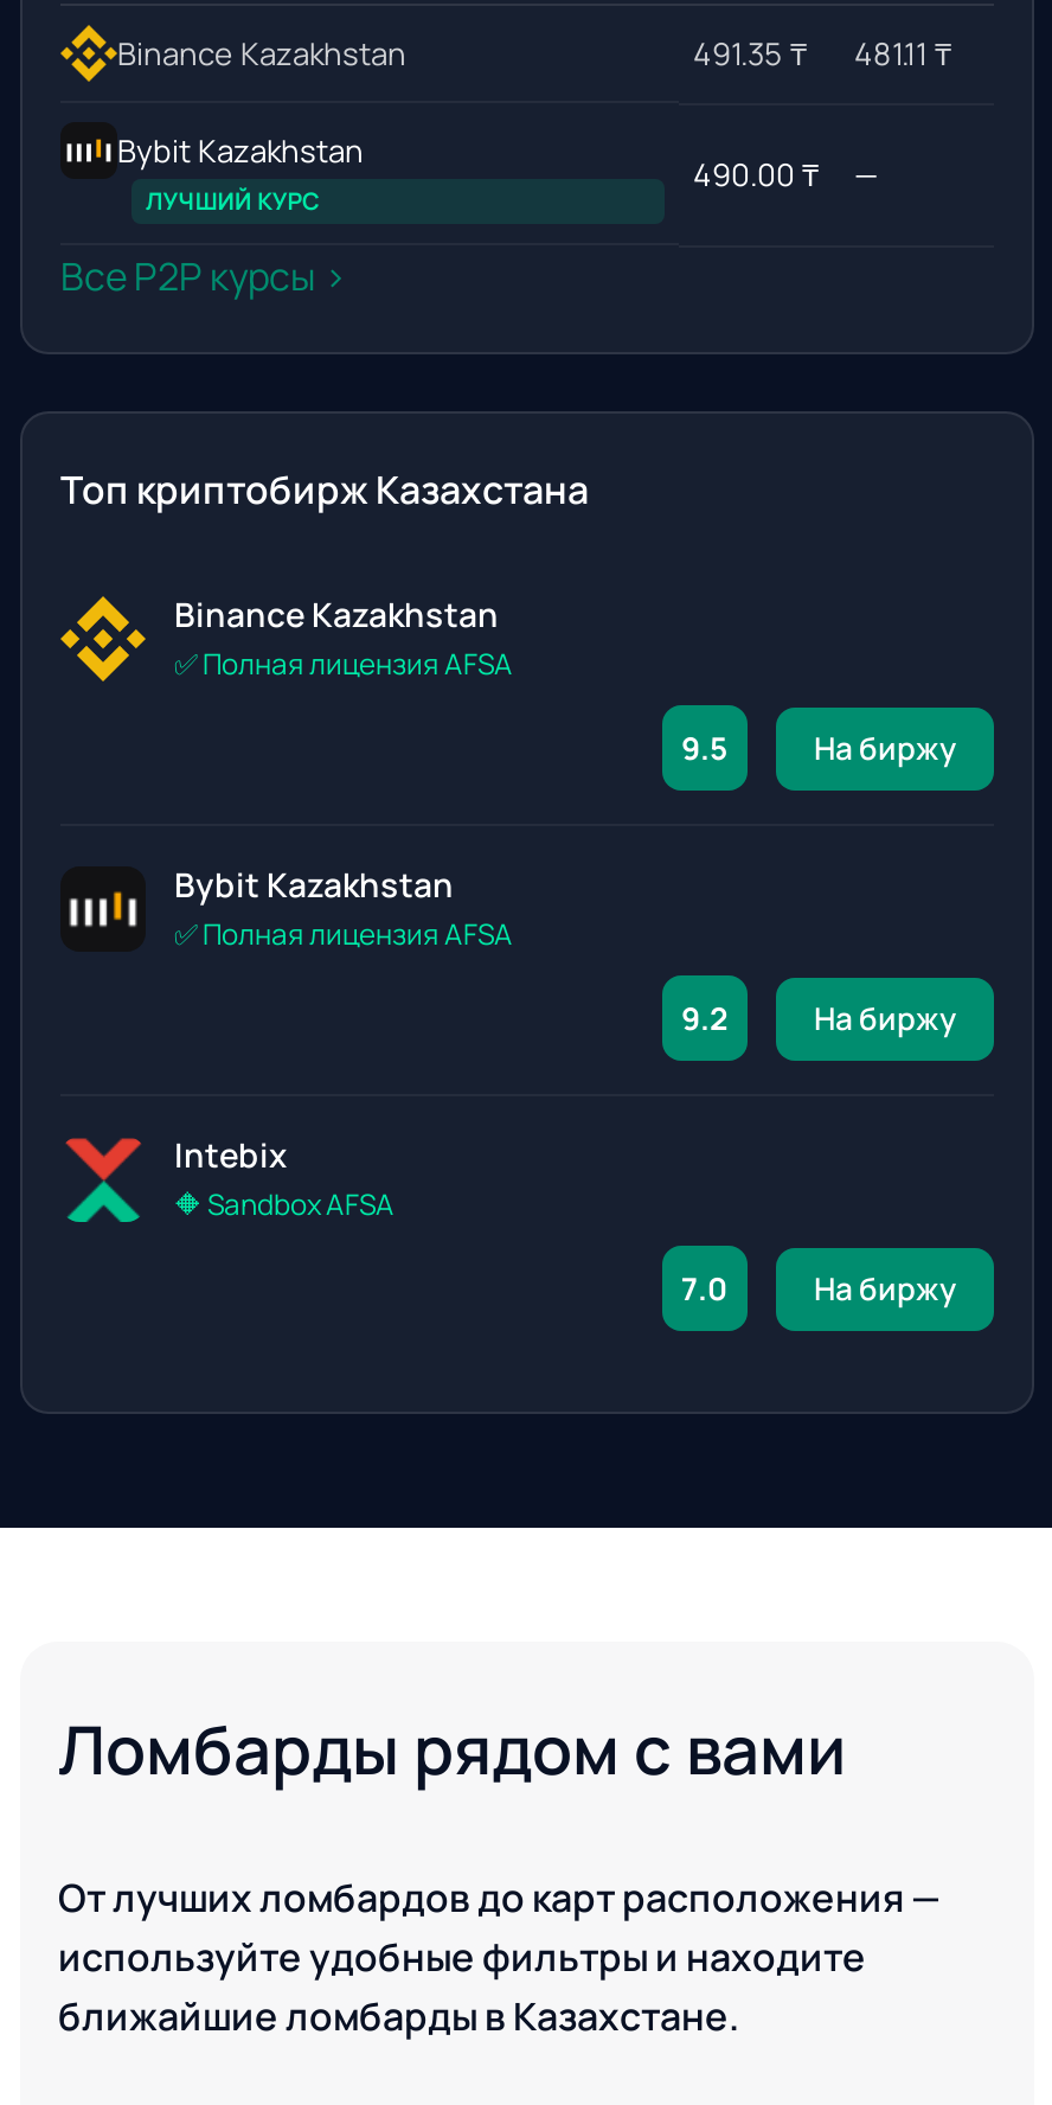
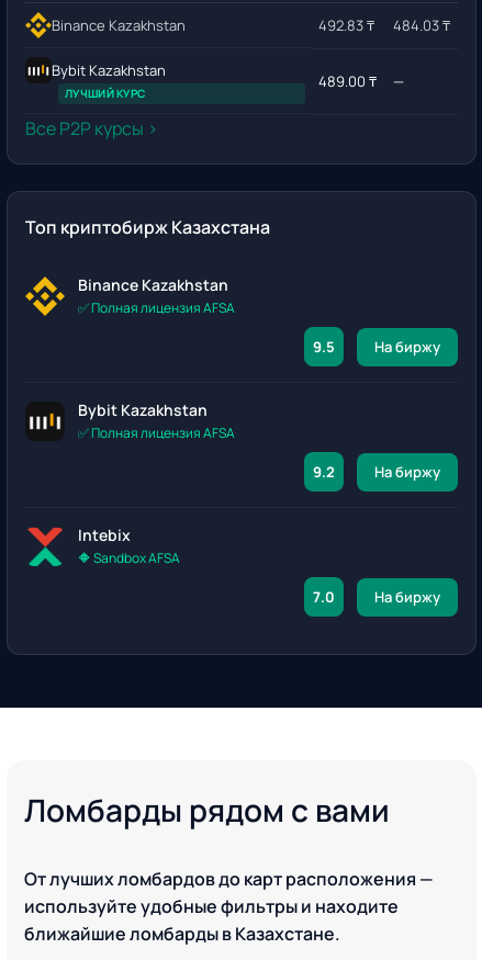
- 491.35 ₸
+ 492.83 ₸

- 481.11 ₸
+ 484.03 ₸

- 490.00 ₸
+ 489.00 ₸
